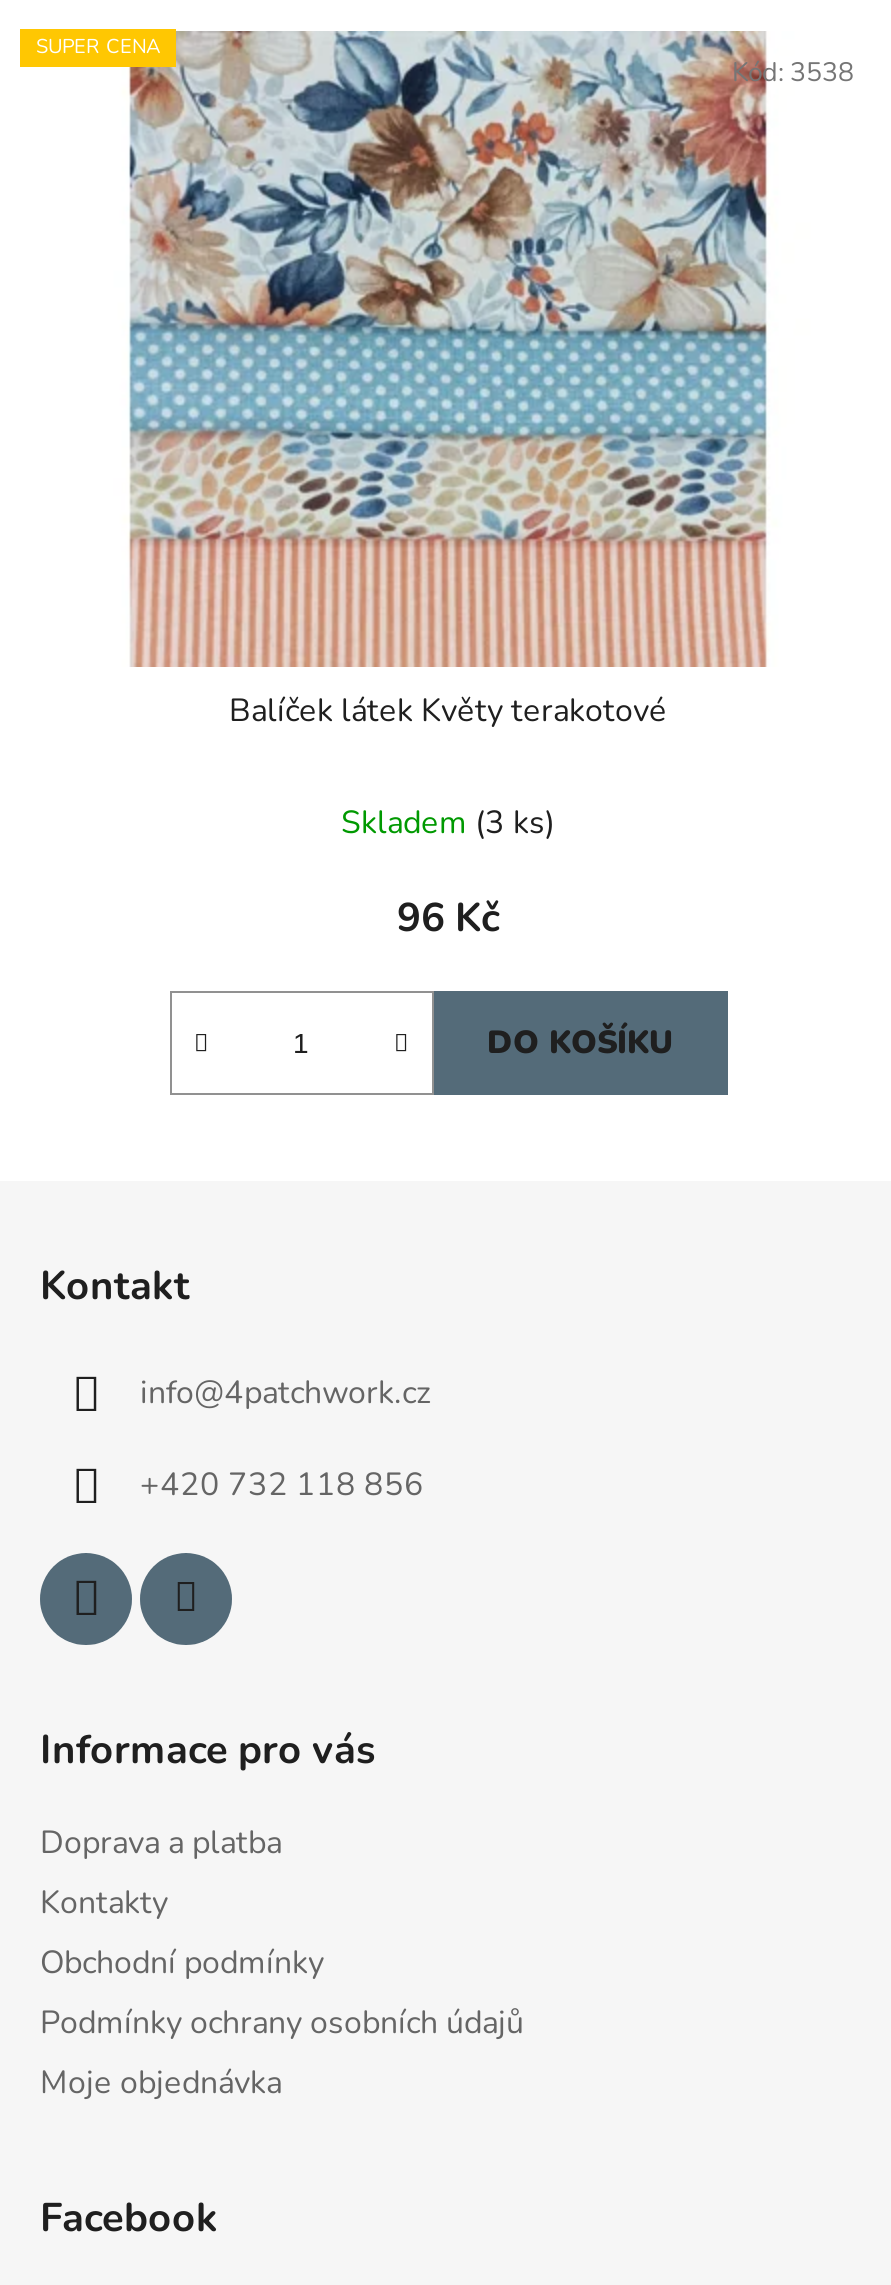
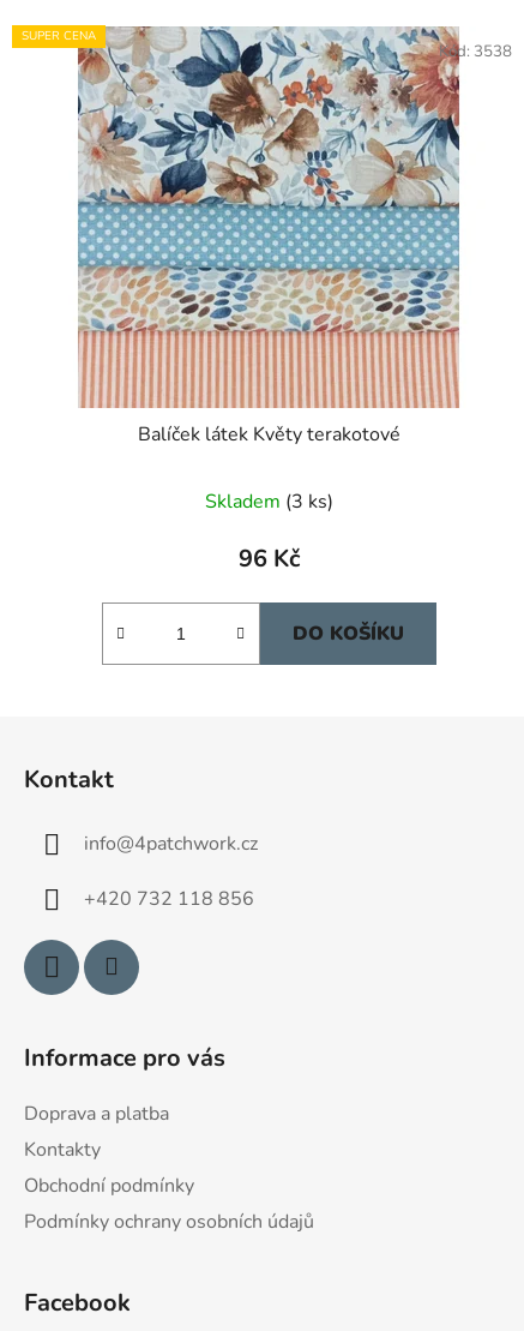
- Moje objednávka
